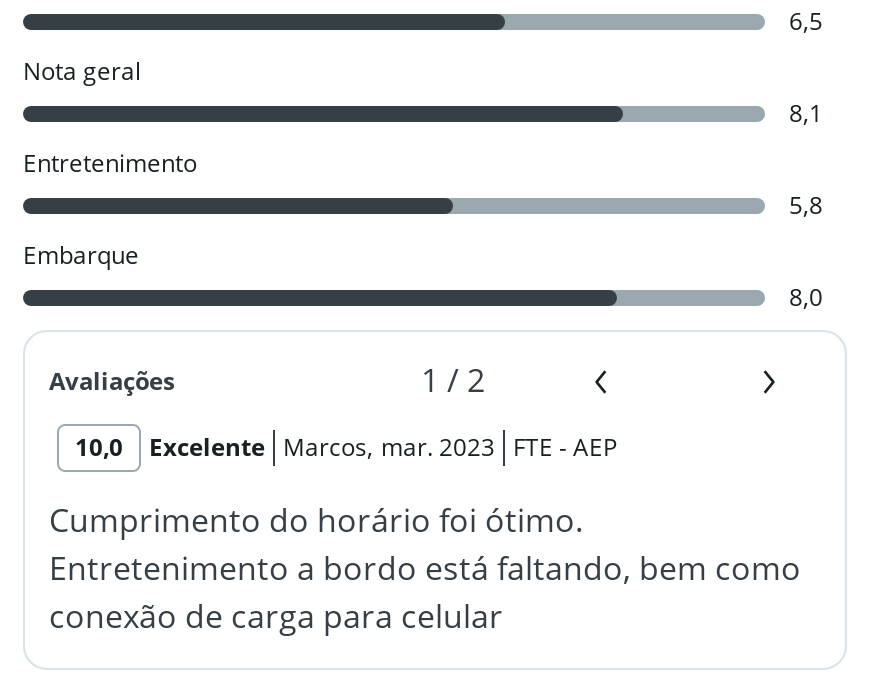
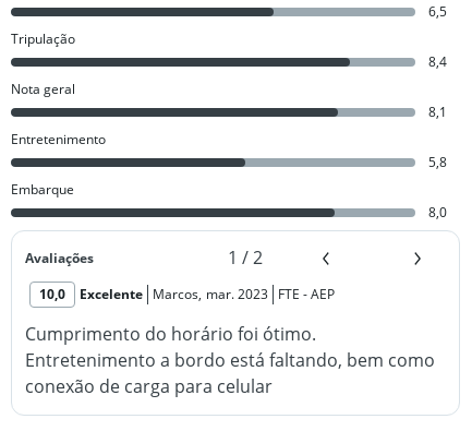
+ Tripulação
+ 8,4
